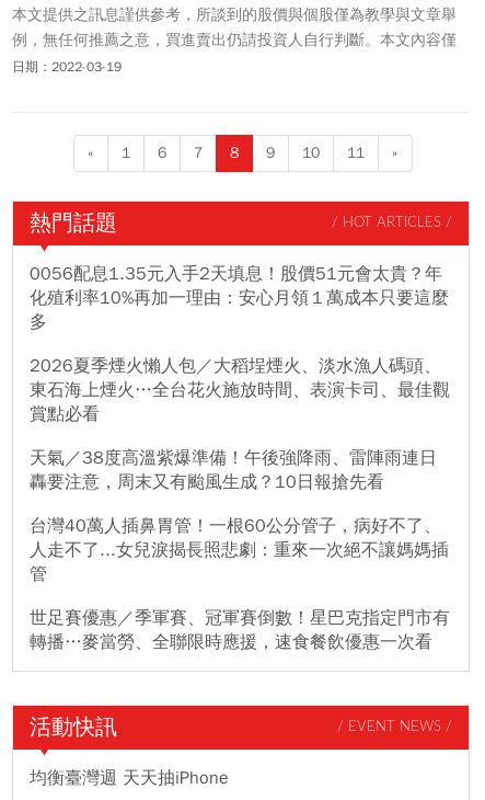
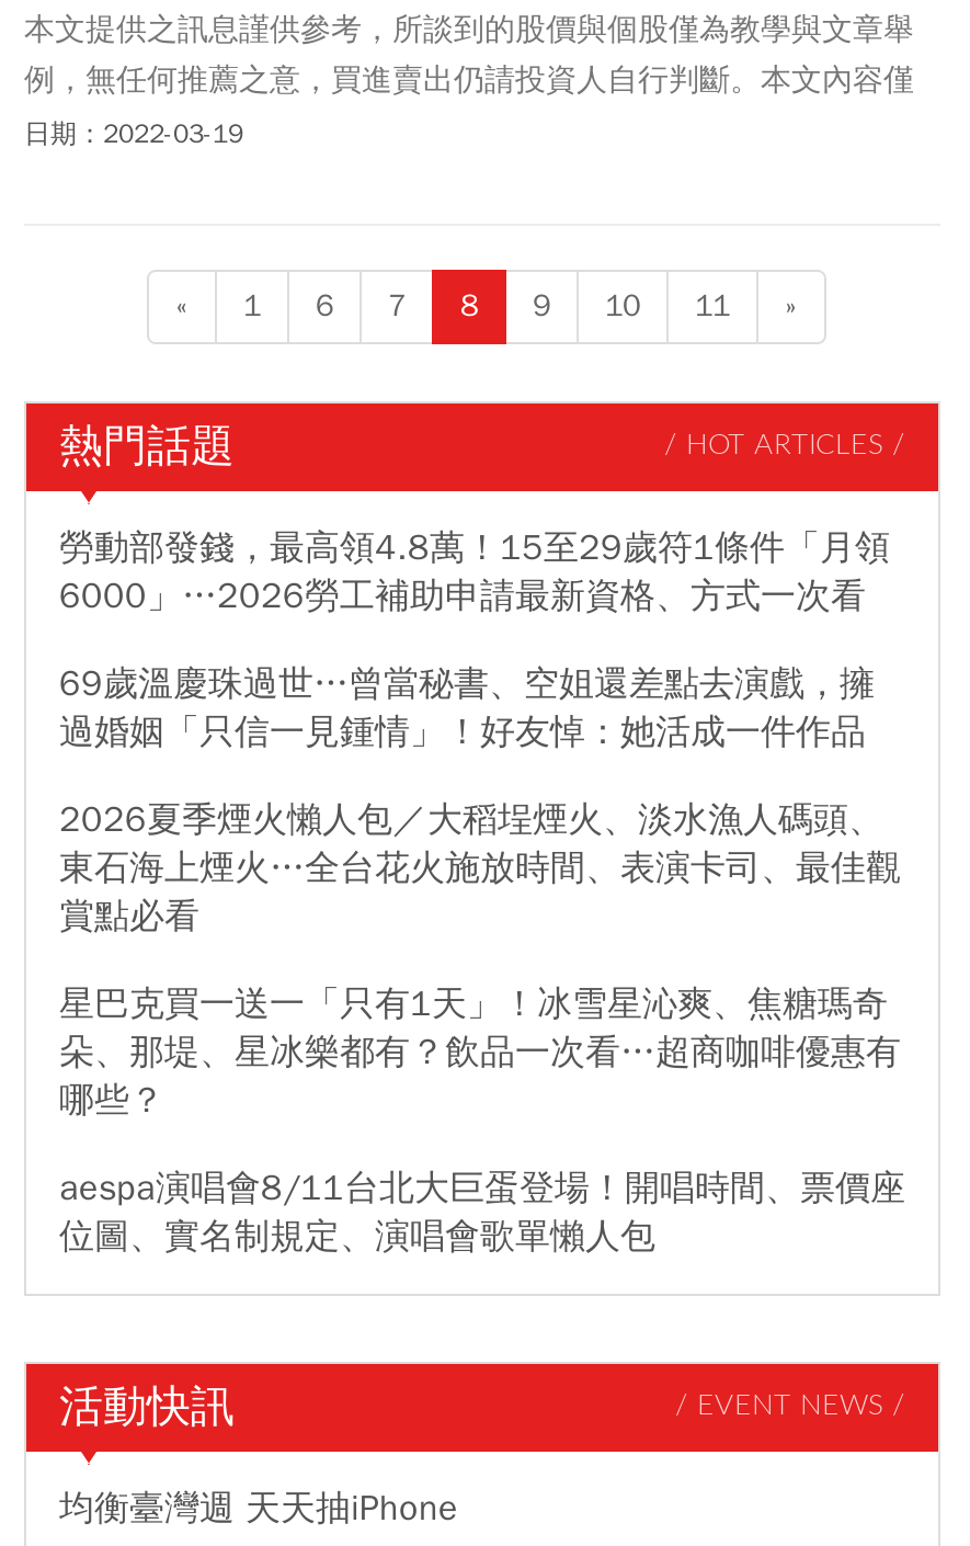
- 0056配息1.35元入手2天填息！股價51元會太貴？年
- 化殖利率10%再加一理由：安心月領１萬成本只要這麼
- 多
+ 勞動部發錢，最高領4.8萬！15至29歲符1條件「月領
+ 6000」…2026勞工補助申請最新資格、方式一次看
+ 69歲溫慶珠過世…曾當秘書、空姐還差點去演戲，擁
+ 過婚姻「只信一見鍾情」！好友悼：她活成一件作品

moved down: 2026夏季煙火懶人包／大稻埕煙火、淡水漁人碼頭、 | 東石海上煙火…全台花火施放時間、表演卡司、最佳觀 | 賞點必看

- 天氣／38度高溫紫爆準備！午後強降雨、雷陣雨連日
- 轟要注意，周末又有颱風生成？10日報搶先看
- 台灣40萬人插鼻胃管！一根60公分管子，病好不了、
- 人走不了...女兒淚揭長照悲劇：重來一次絕不讓媽媽插
- 管
- 世足賽優惠／季軍賽、冠軍賽倒數！星巴克指定門市有
- 轉播…麥當勞、全聯限時應援，速食餐飲優惠一次看
+ 星巴克買一送一「只有1天」！冰雪星沁爽、焦糖瑪奇
+ 朵、那堤、星冰樂都有？飲品一次看…超商咖啡優惠有
+ 哪些？
+ aespa演唱會8/11台北大巨蛋登場！開唱時間、票價座
+ 位圖、實名制規定、演唱會歌單懶人包
